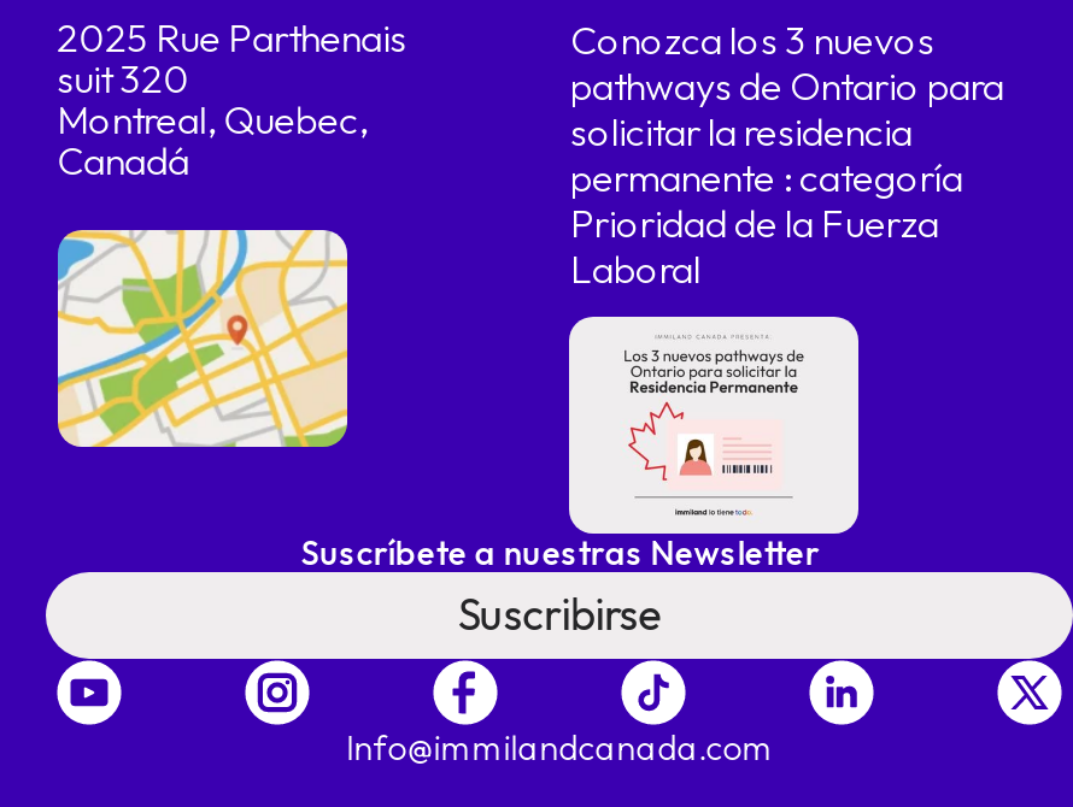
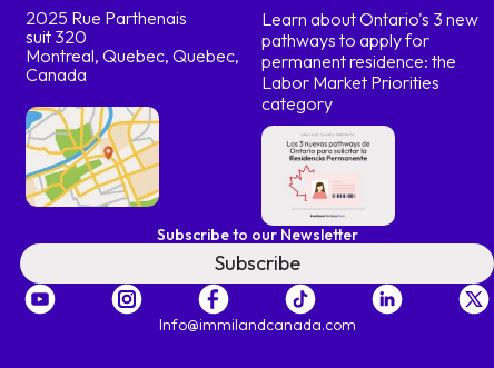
- Conozca los 3 nuevos
- pathways de Ontario para
- solicitar la residencia
- permanente : categoría
- Prioridad de la Fuerza
- Laboral
+ Learn about Ontario's 3 new
+ pathways to apply for
+ permanent residence: the
+ Labor Market Priorities
+ category

- Montreal, Quebec,
- Canadá
+ Montreal, Quebec, Quebec,
+ Canada

- Suscríbete a nuestras Newsletter
- Suscribirse
+ Subscribe to our Newsletter
+ Subscribe
